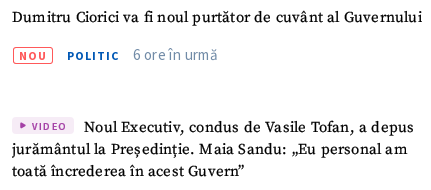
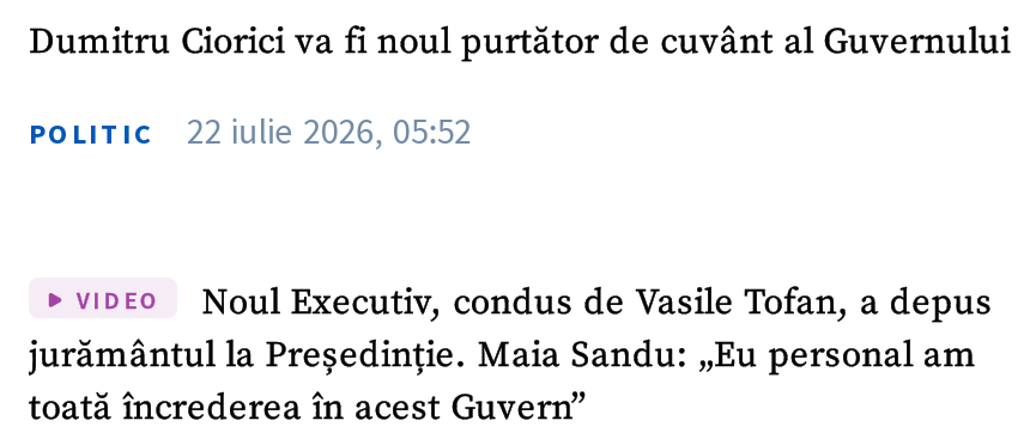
- NOU

- 6 ore în urmă
+ 22 iulie 2026, 05:52
